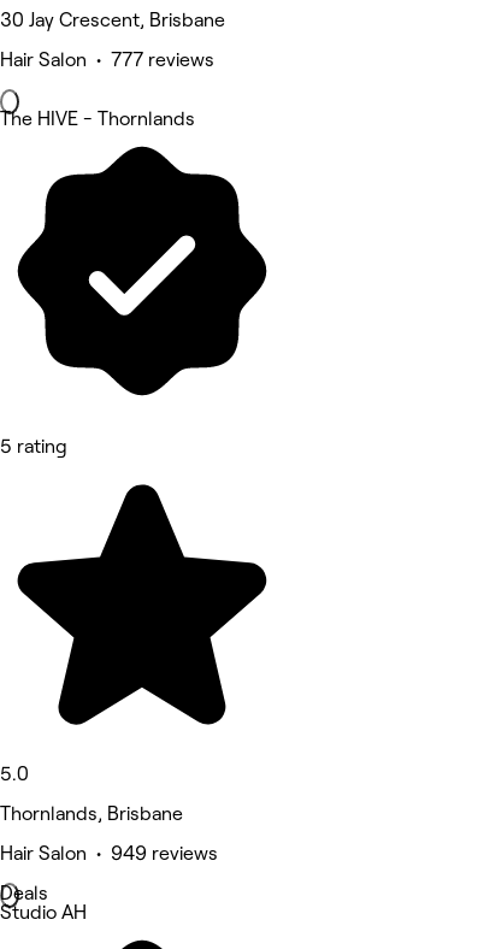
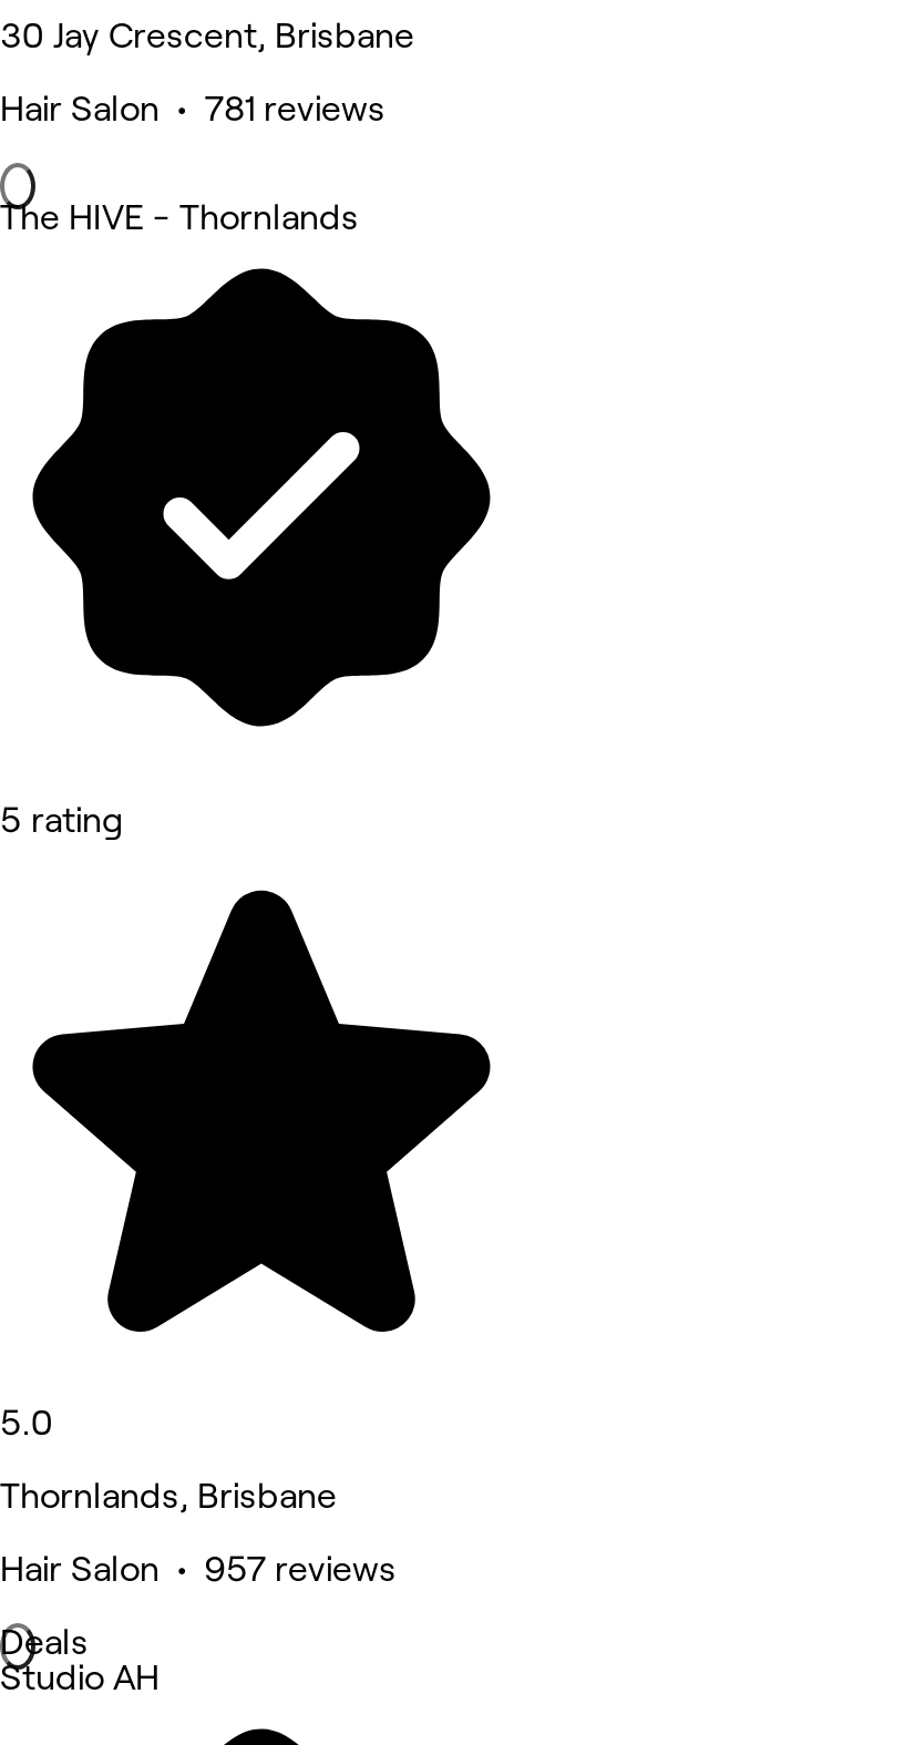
- Hair Salon • 777 reviews
+ Hair Salon • 781 reviews

- Hair Salon • 949 reviews
+ Hair Salon • 957 reviews
